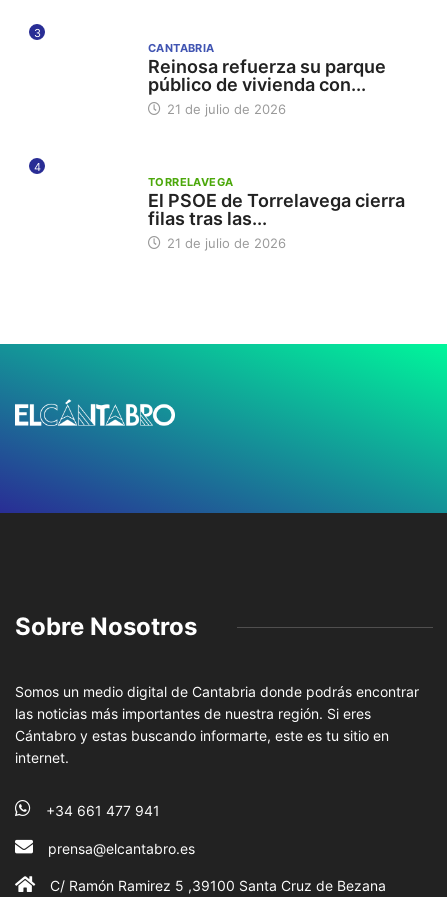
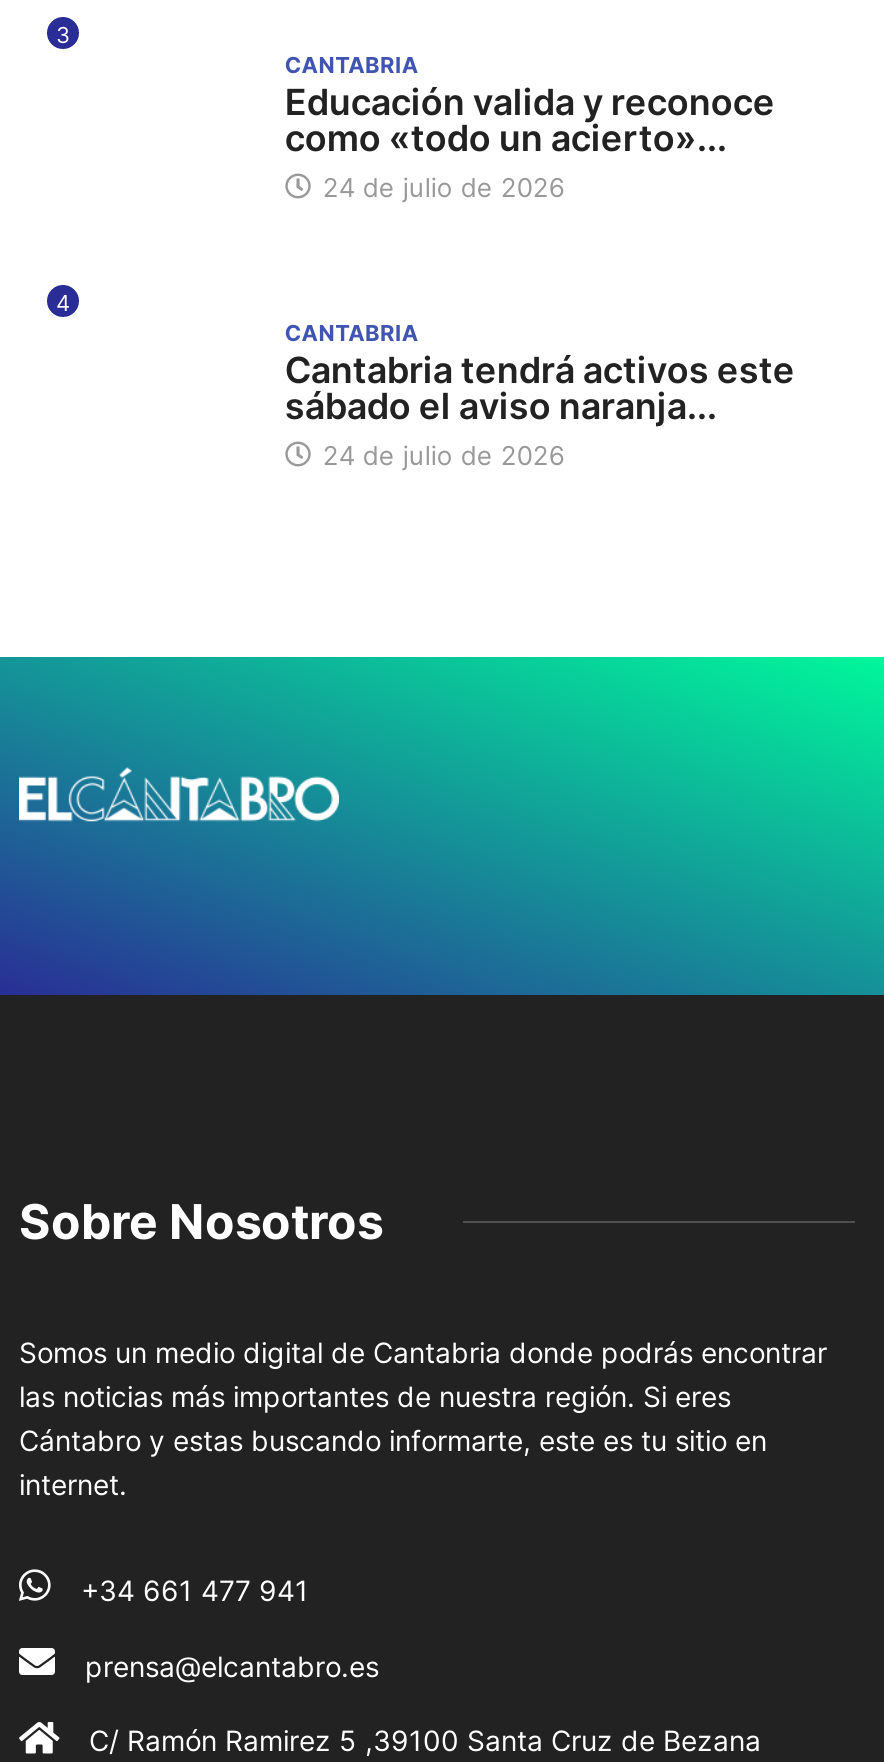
- Reinosa refuerza su parque
- público de vivienda con...
- 21 de julio de 2026
+ Educación valida y reconoce
+ como «todo un acierto»...
+ 24 de julio de 2026

- TORRELAVEGA
- El PSOE de Torrelavega cierra
- filas tras las...
- 21 de julio de 2026
+ CANTABRIA
+ Cantabria tendrá activos este
+ sábado el aviso naranja...
+ 24 de julio de 2026
